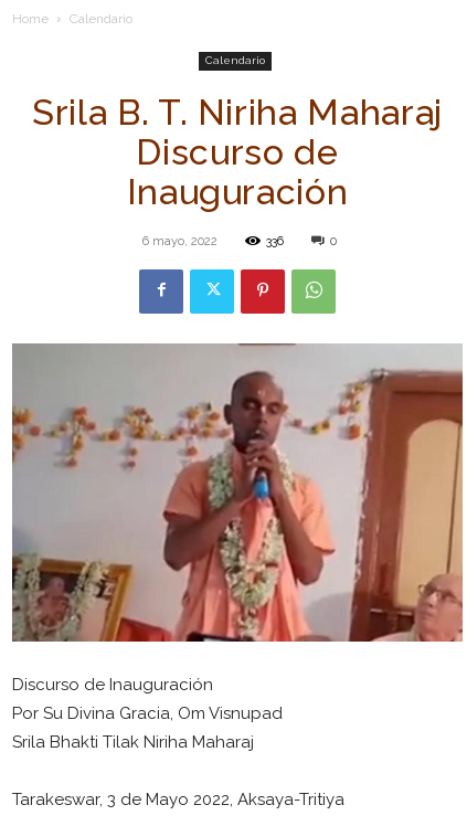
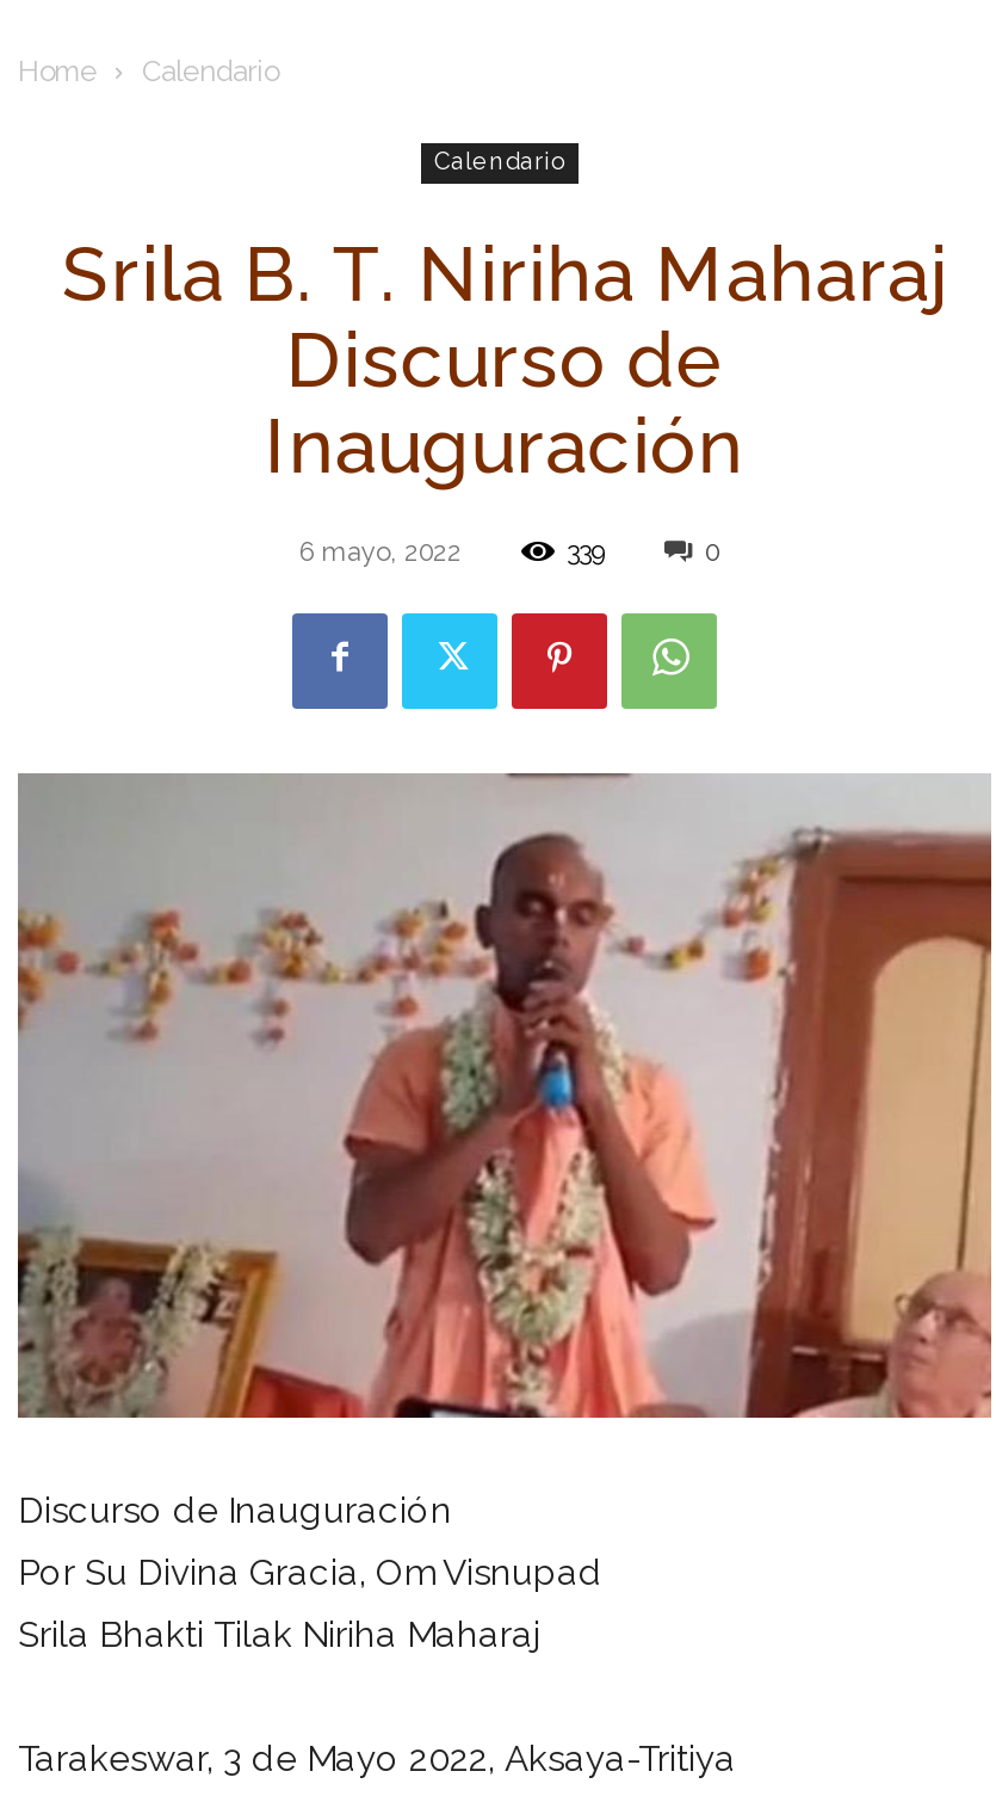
- 336
+ 339
